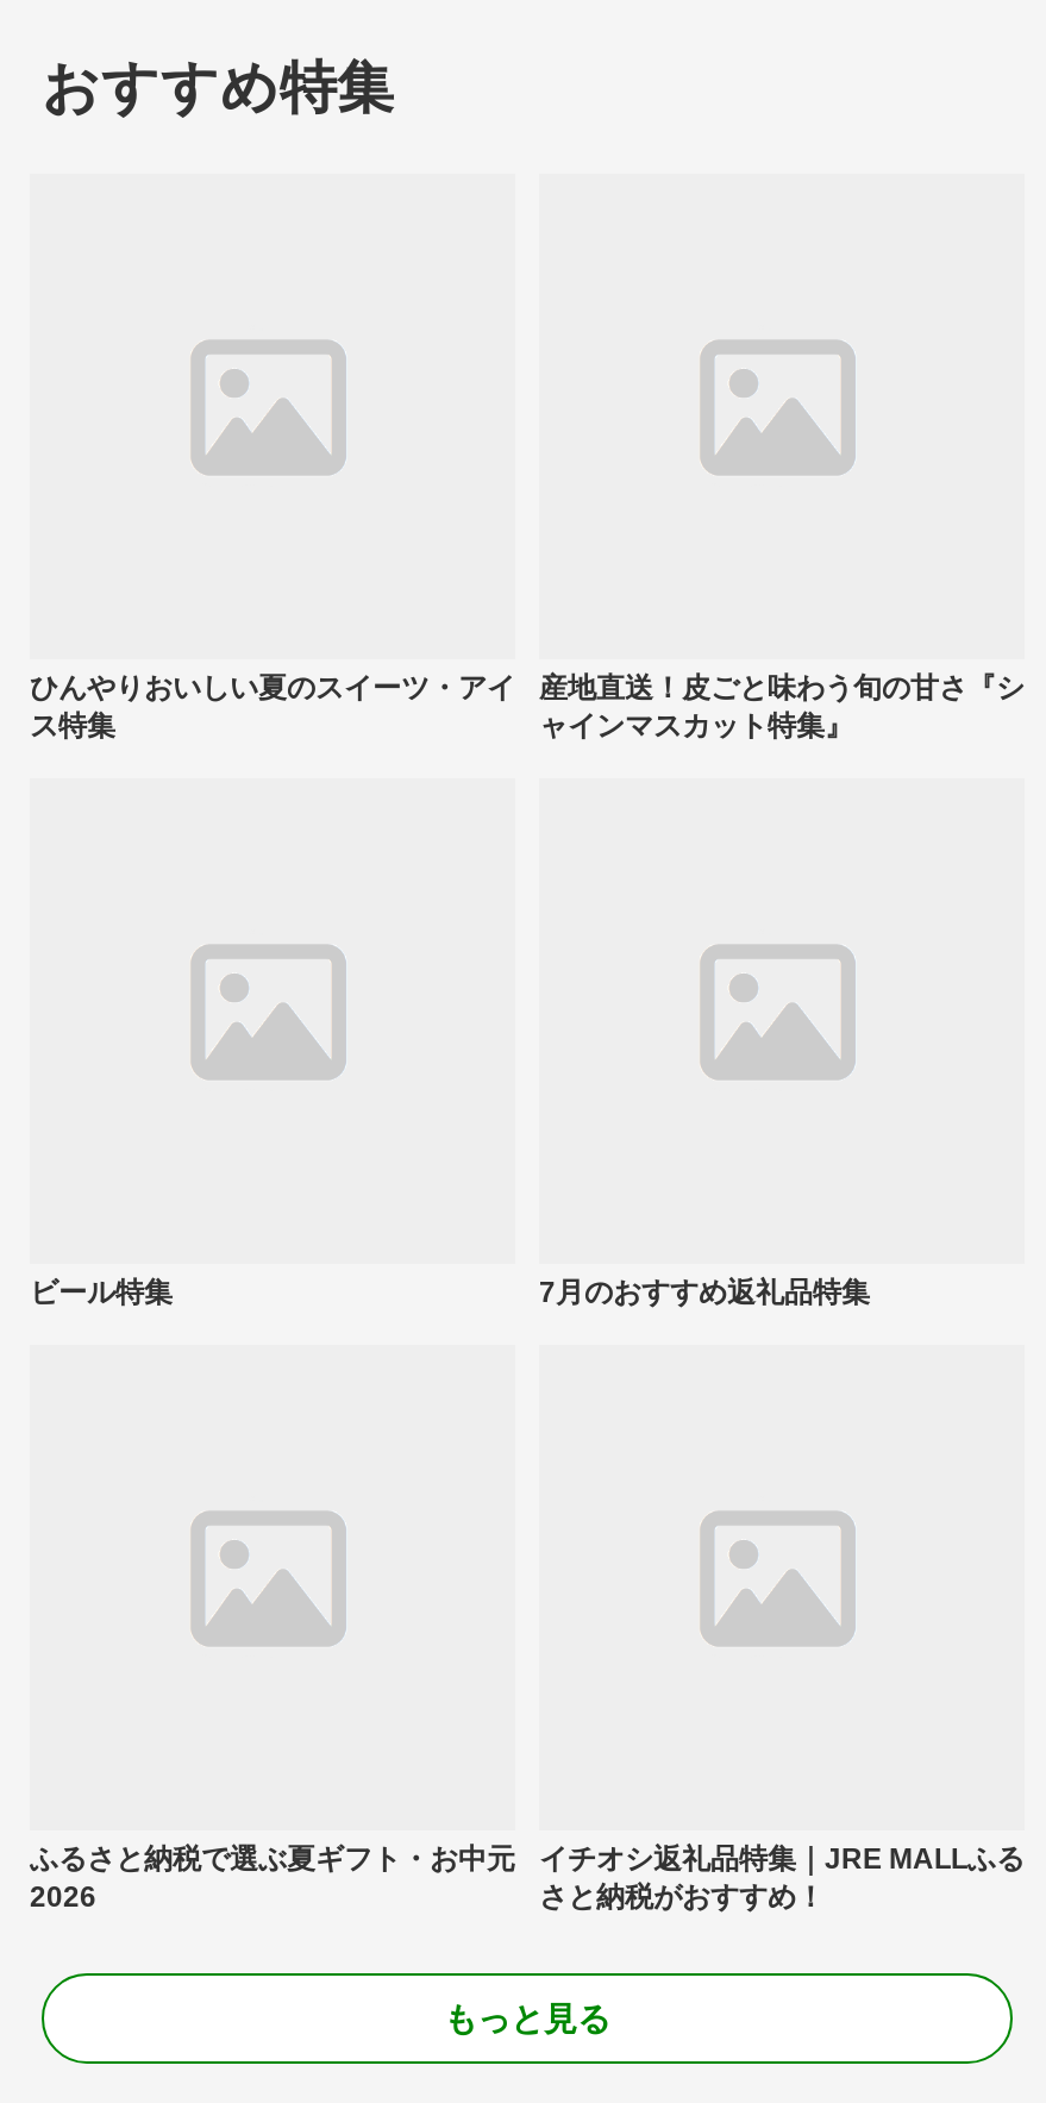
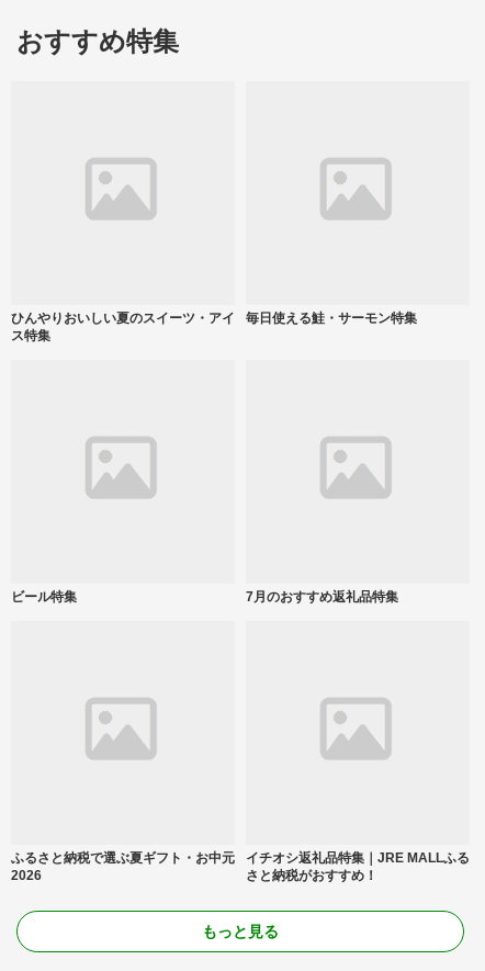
- 産地直送！皮ごと味わう旬の甘さ『シ
- ャインマスカット特集』
+ 毎日使える鮭・サーモン特集
